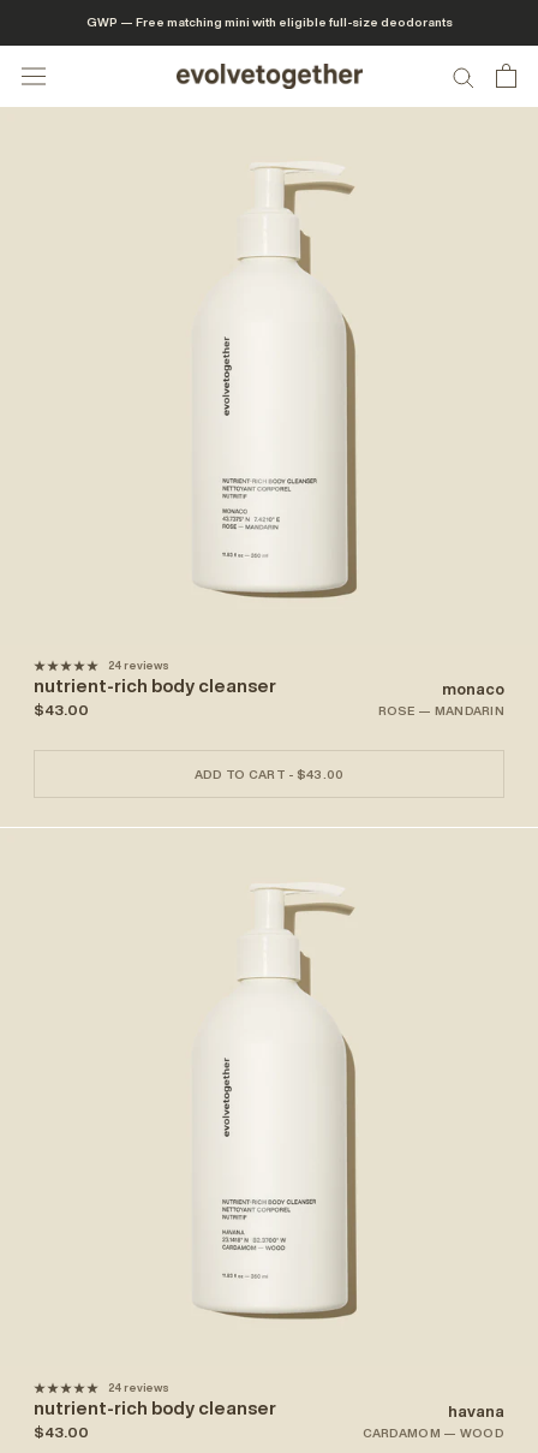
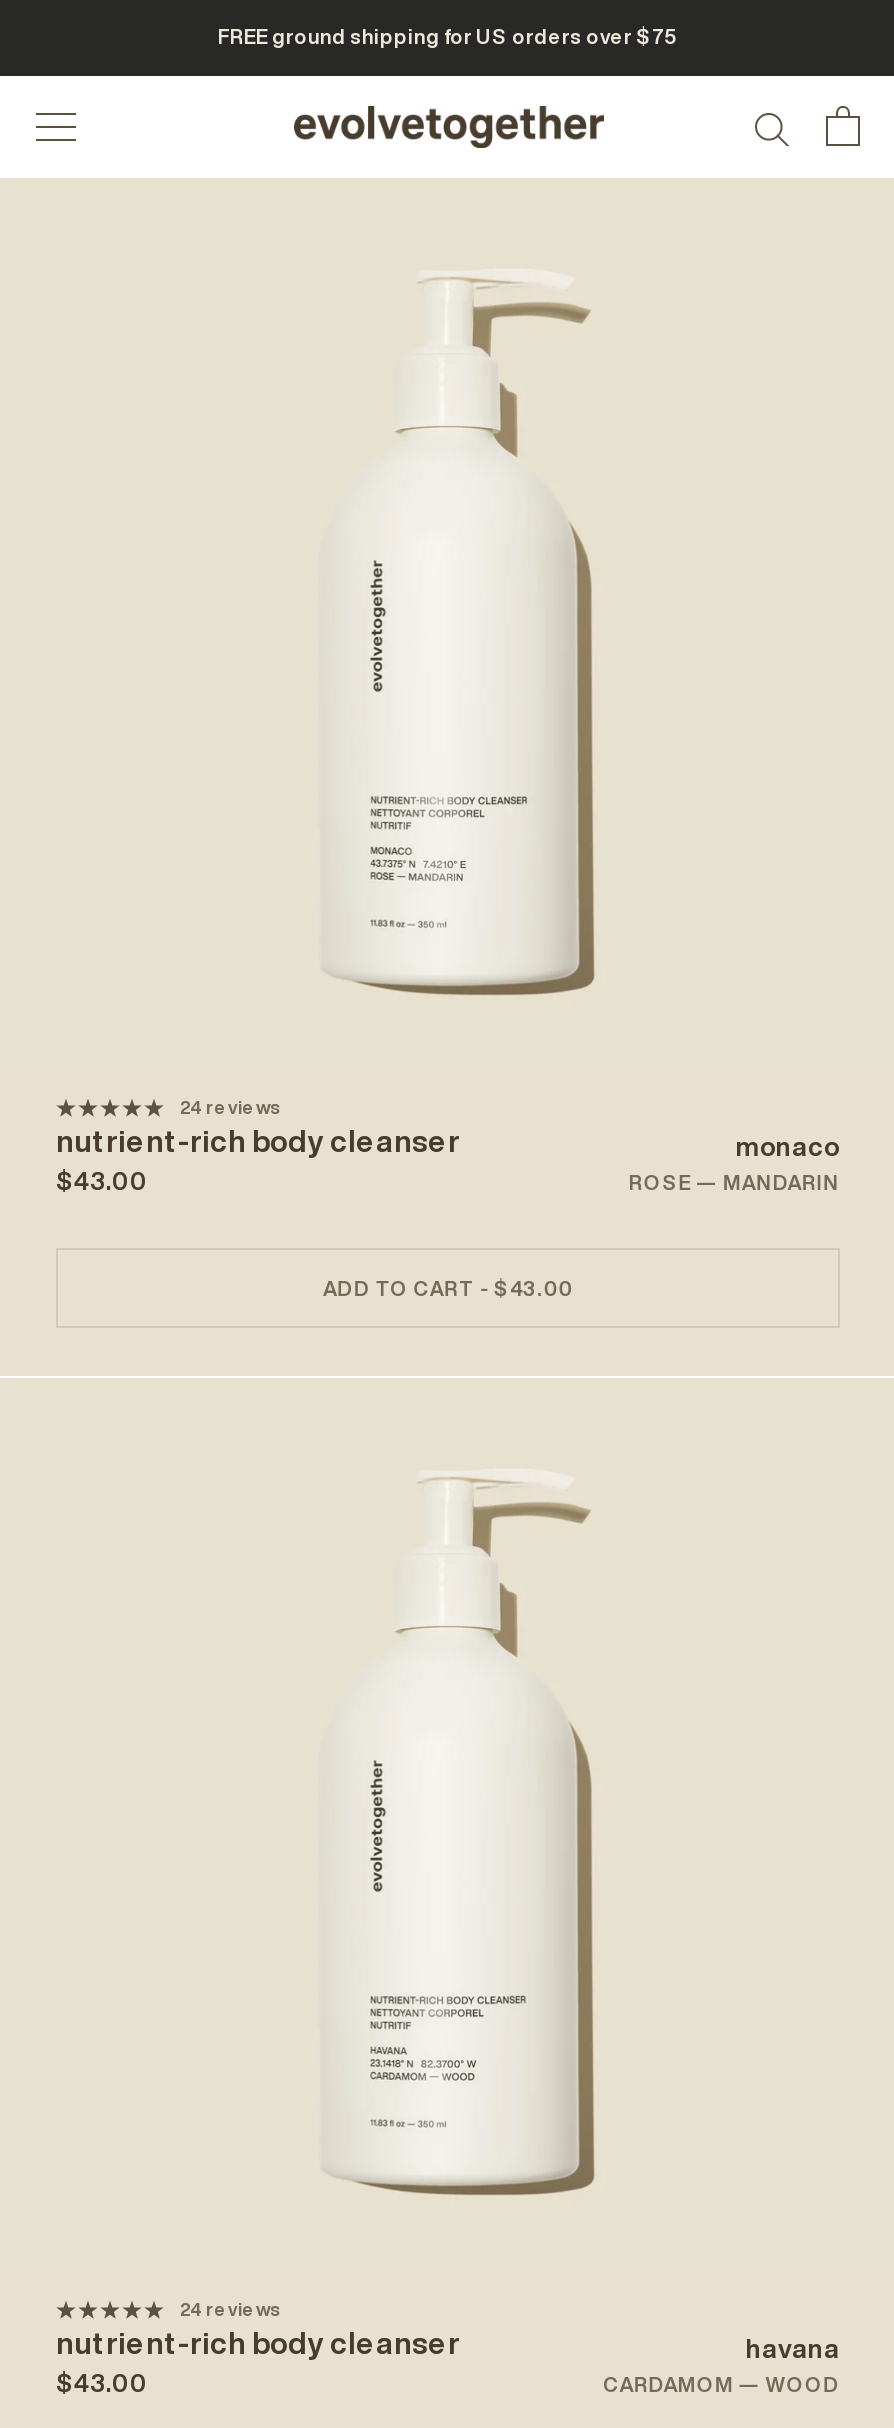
- GWP — Free matching mini with eligible full-size deodorants
+ FREE ground shipping for US orders over $75
